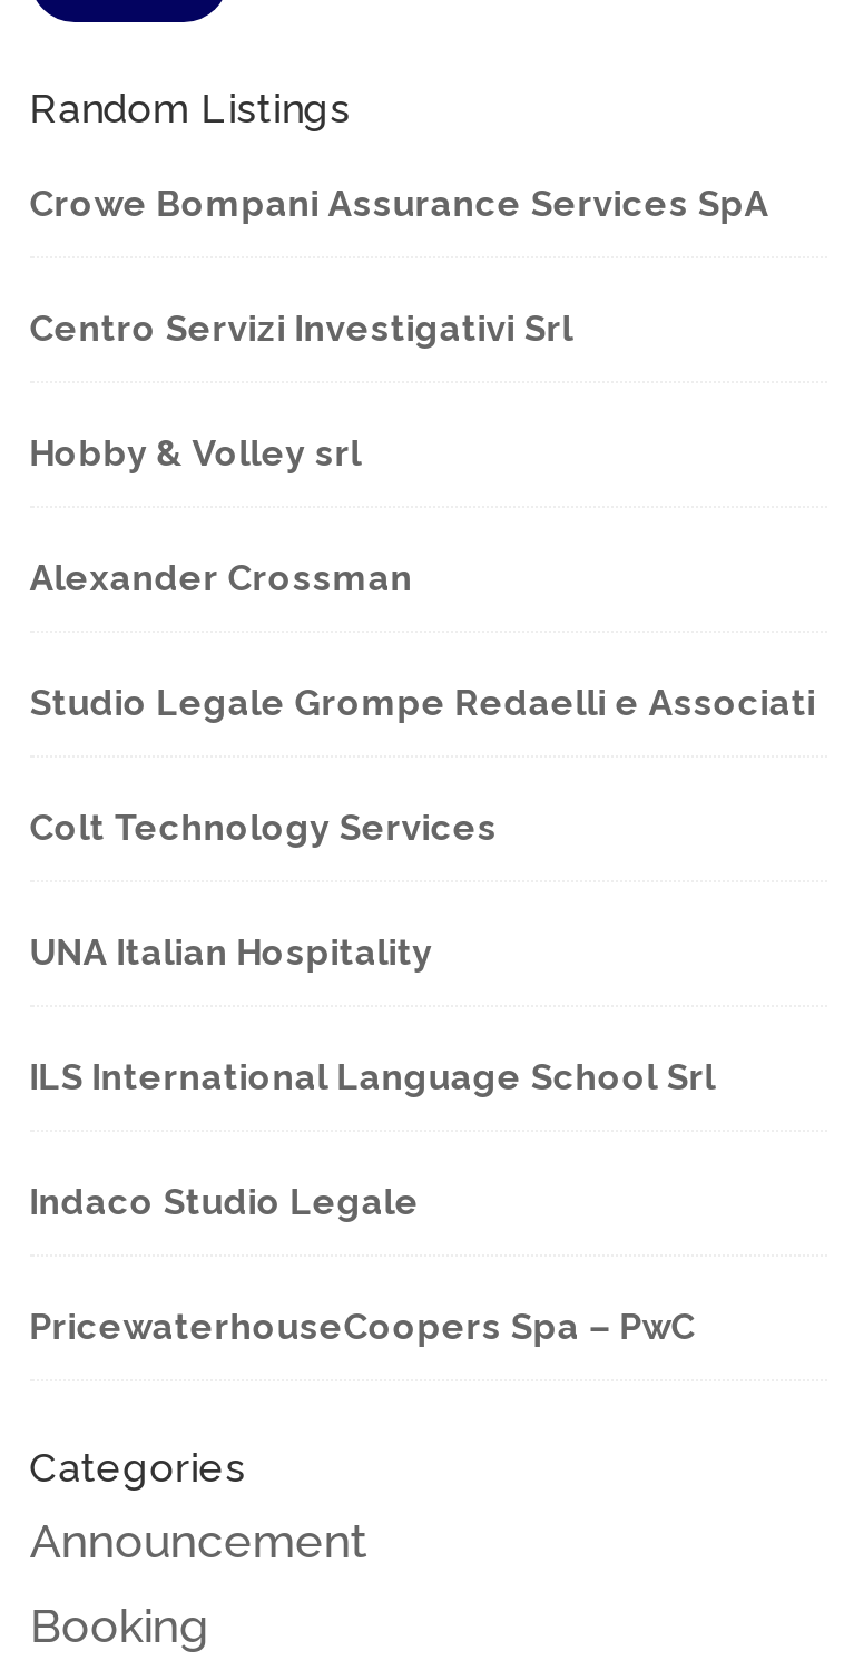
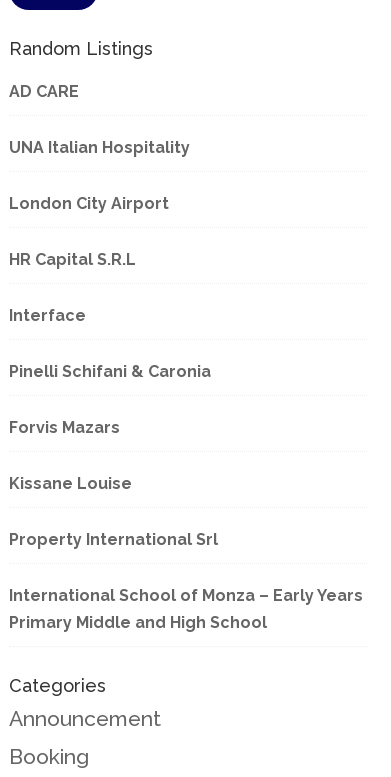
- Crowe Bompani Assurance Services SpA
- Centro Servizi Investigativi Srl
- Hobby & Volley srl
- Alexander Crossman
- Studio Legale Grompe Redaelli e Associati
- Colt Technology Services
+ AD CARE

moved up: UNA Italian Hospitality

- ILS International Language School Srl
- Indaco Studio Legale
- PricewaterhouseCoopers Spa – PwC
+ London City Airport
+ HR Capital S.R.L
+ Interface
+ Pinelli Schifani & Caronia
+ Forvis Mazars
+ Kissane Louise
+ Property International Srl
+ International School of Monza – Early Years
+ Primary Middle and High School
